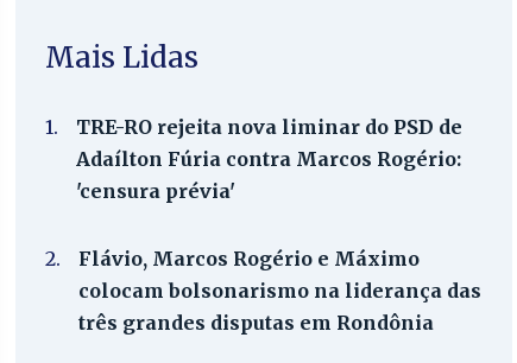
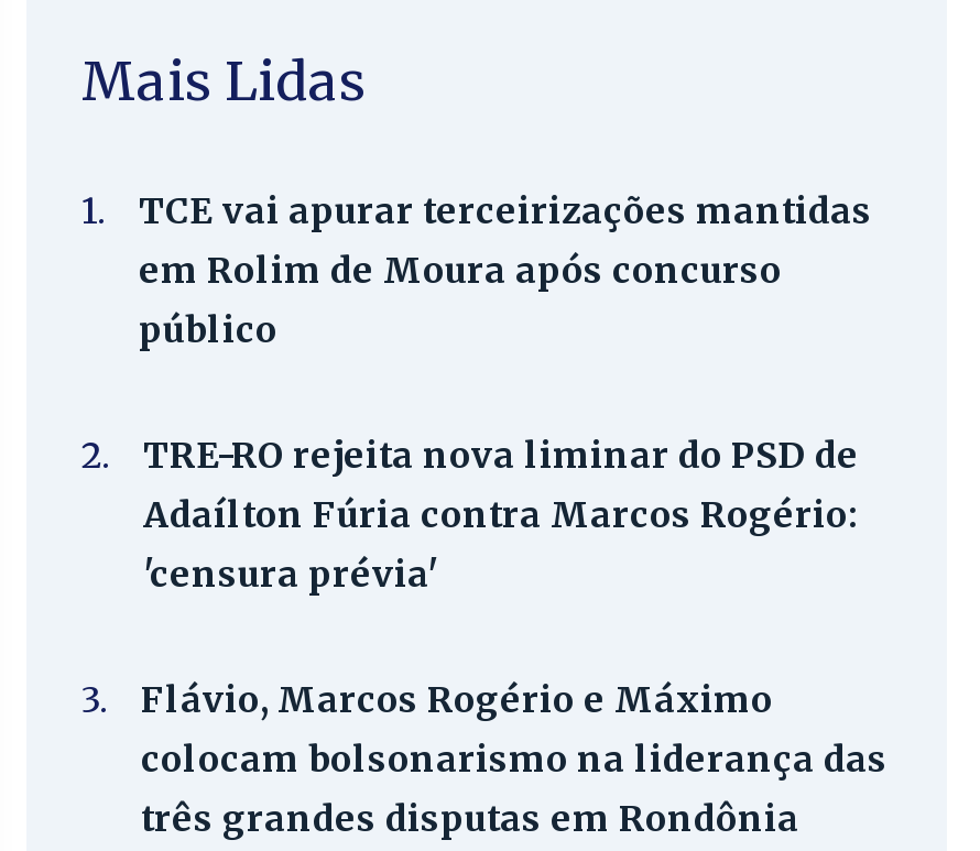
+ TCE vai apurar terceirizações mantidas
+ em Rolim de Moura após concurso
+ público
+ 2.

- 2. Flávio, Marcos Rogério e Máximo
+ 3. Flávio, Marcos Rogério e Máximo
